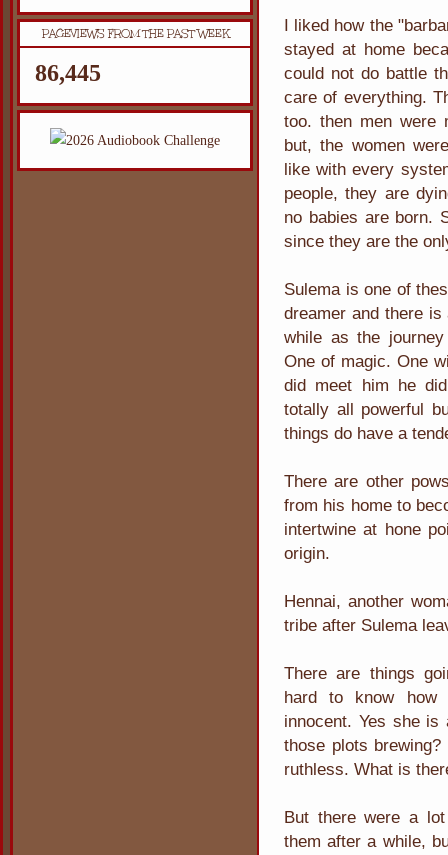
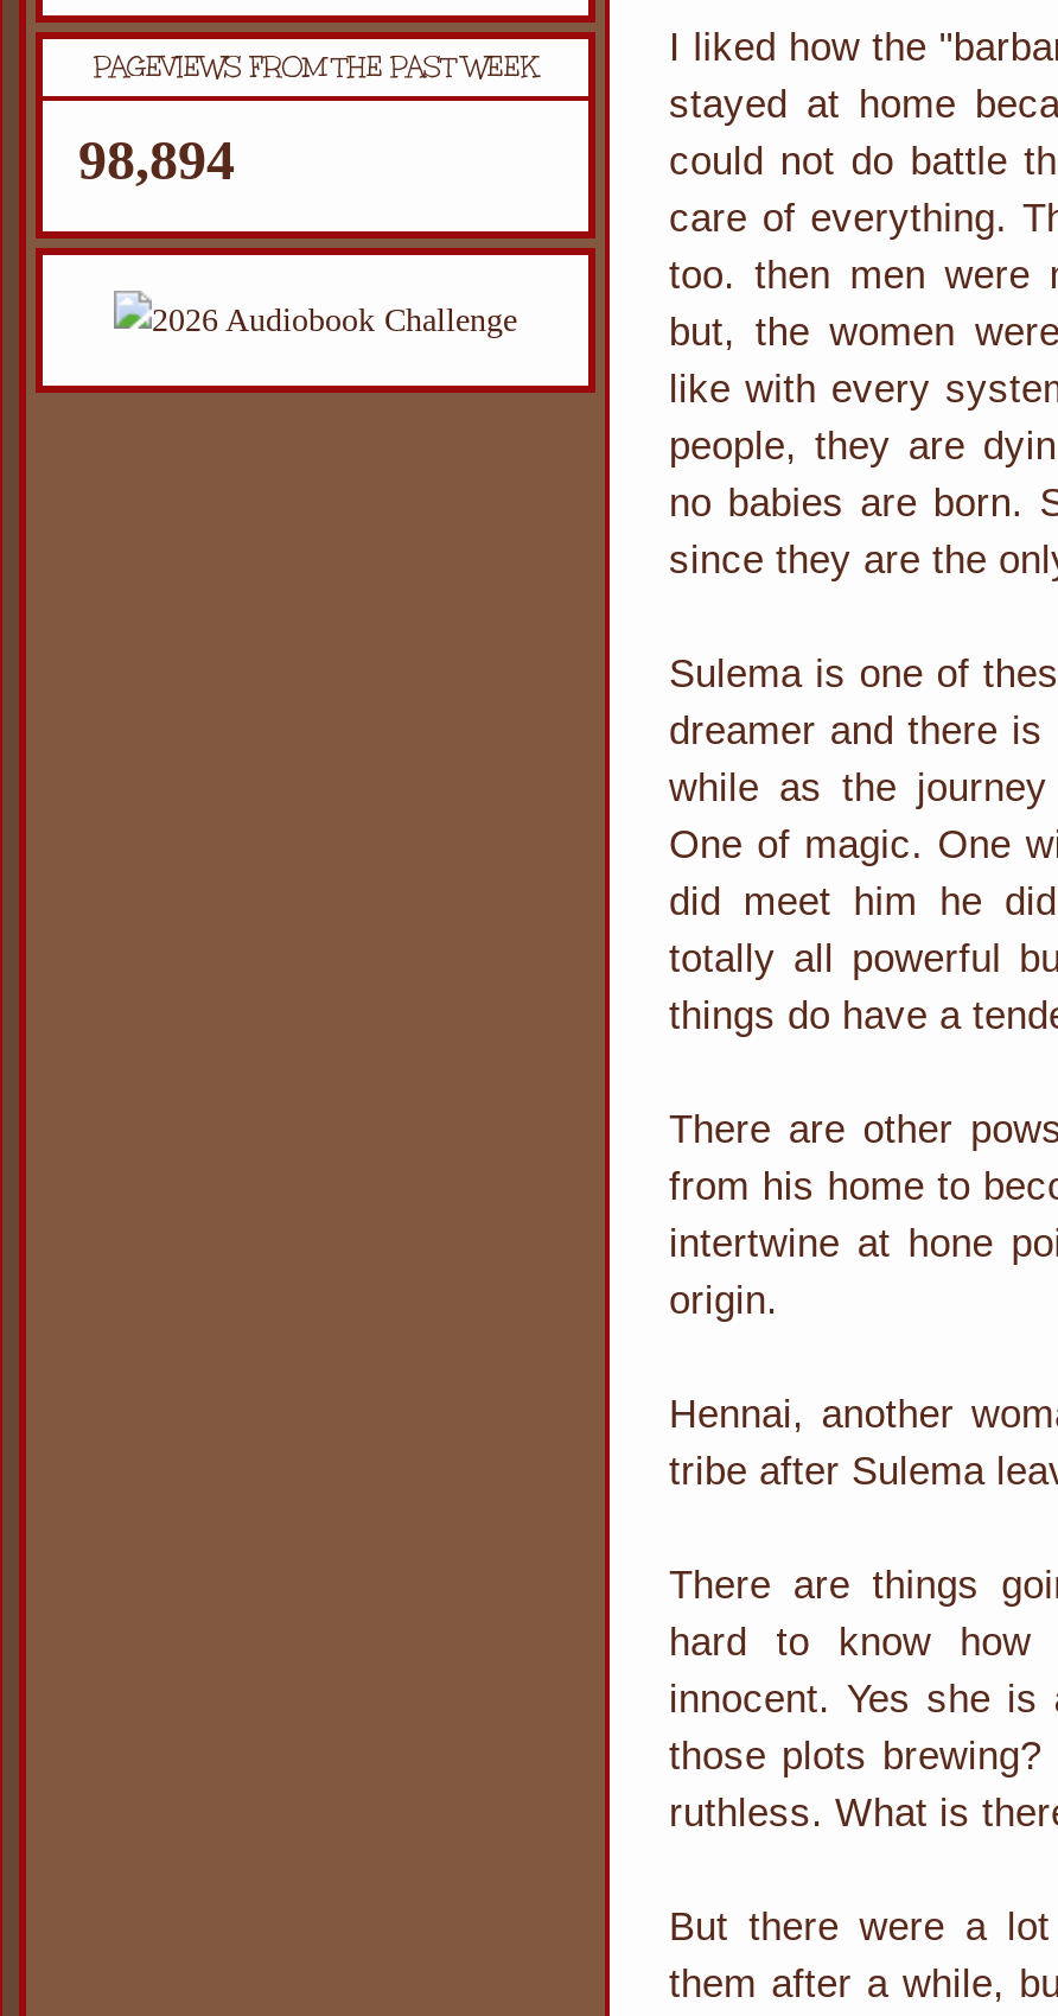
- 86,445
+ 98,894
